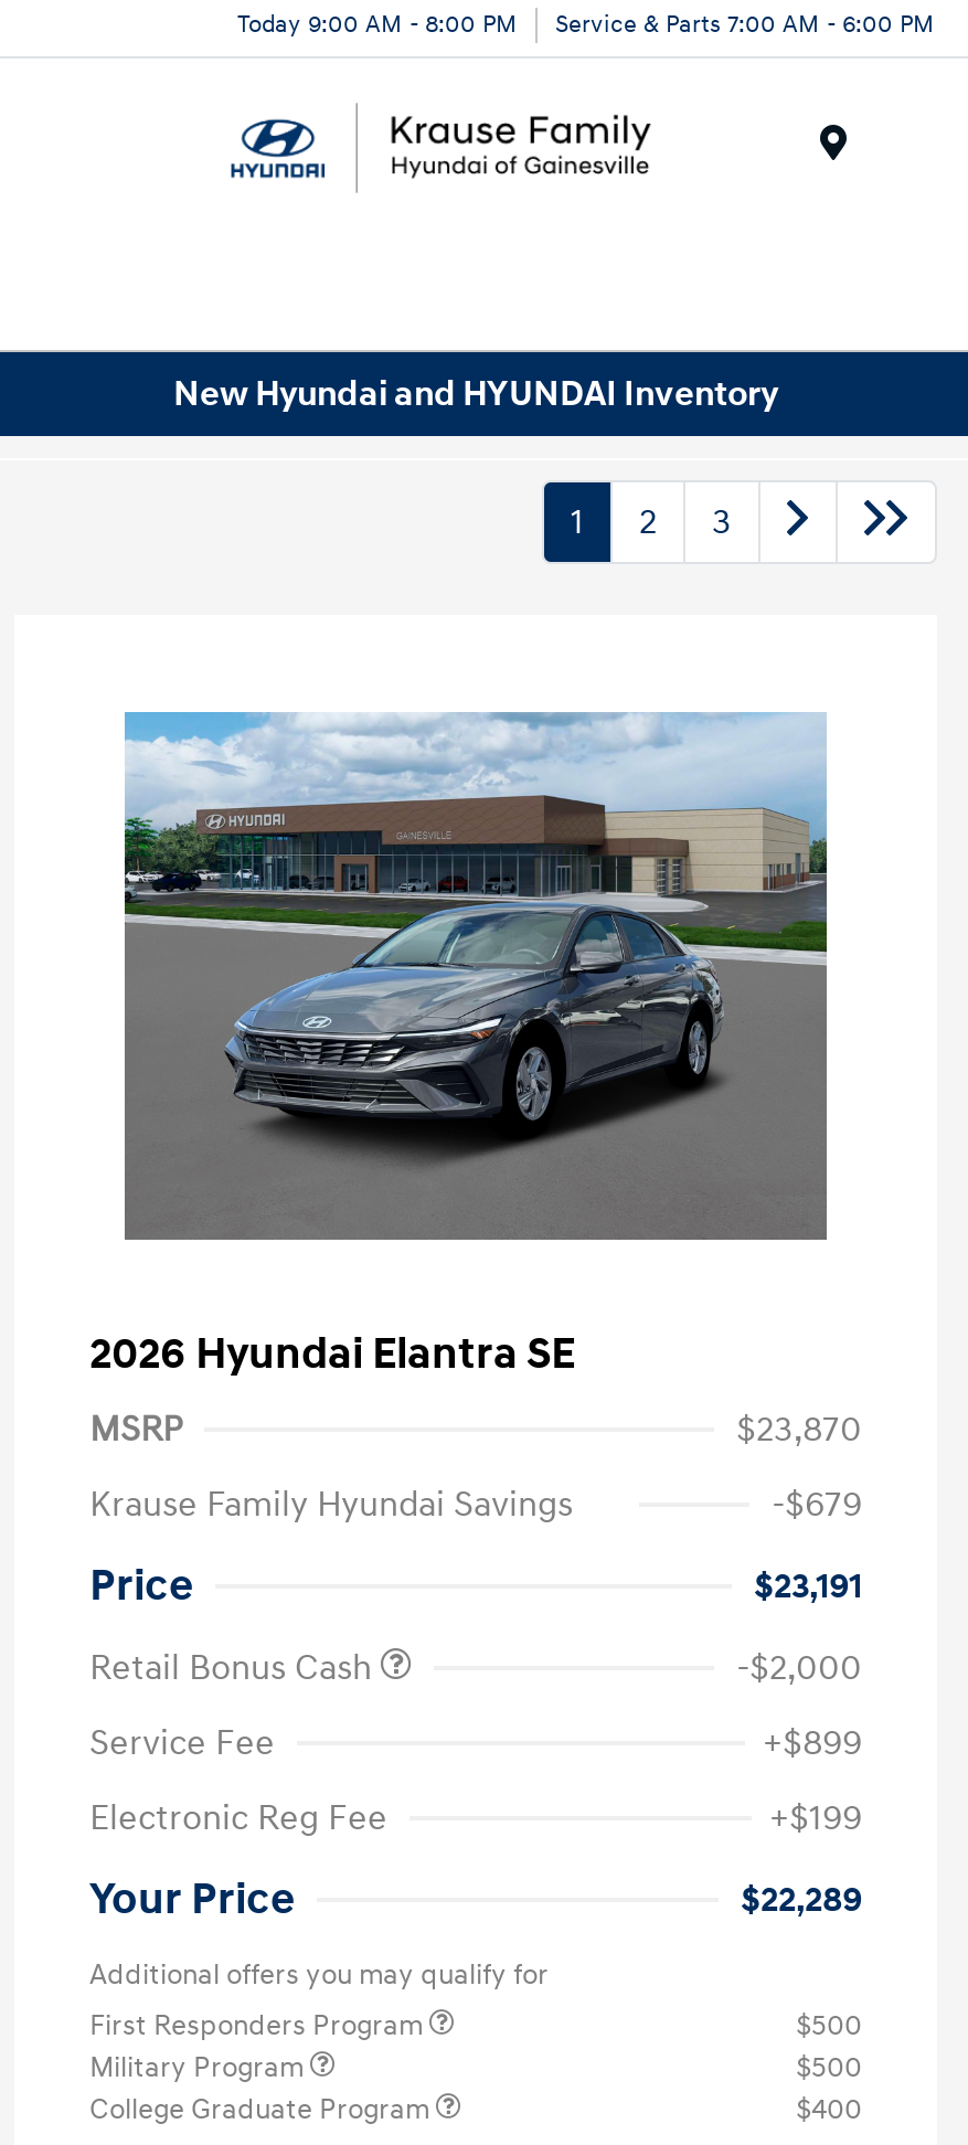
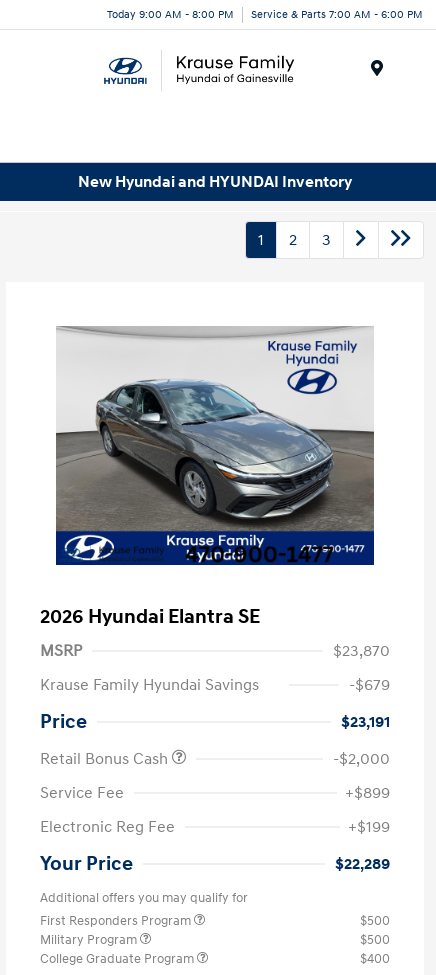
- [image]
+ [image]
